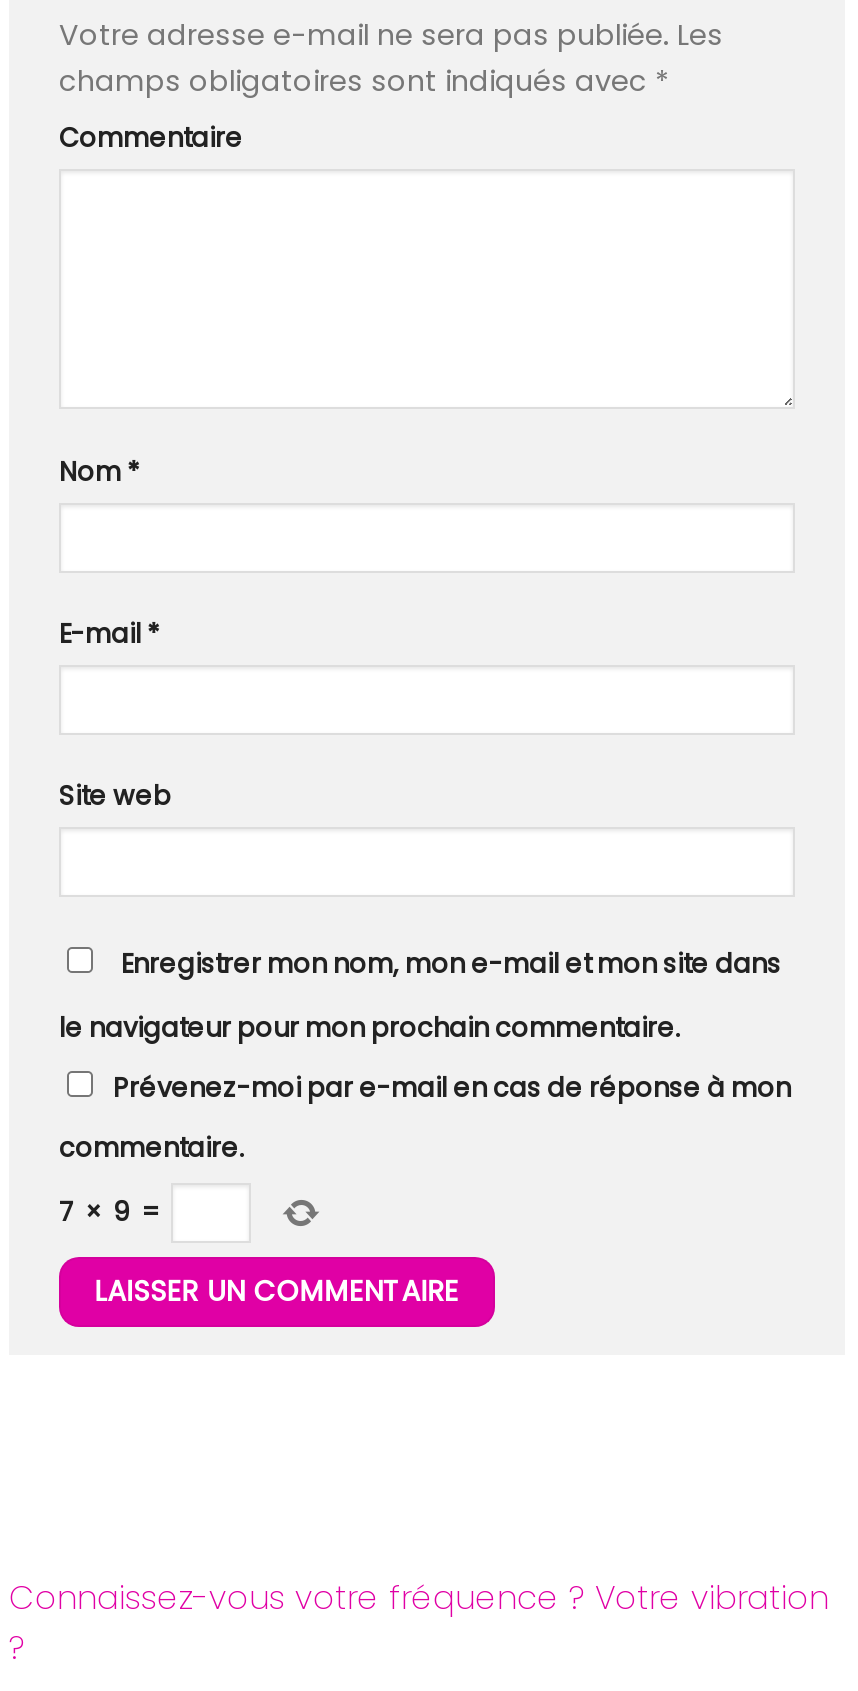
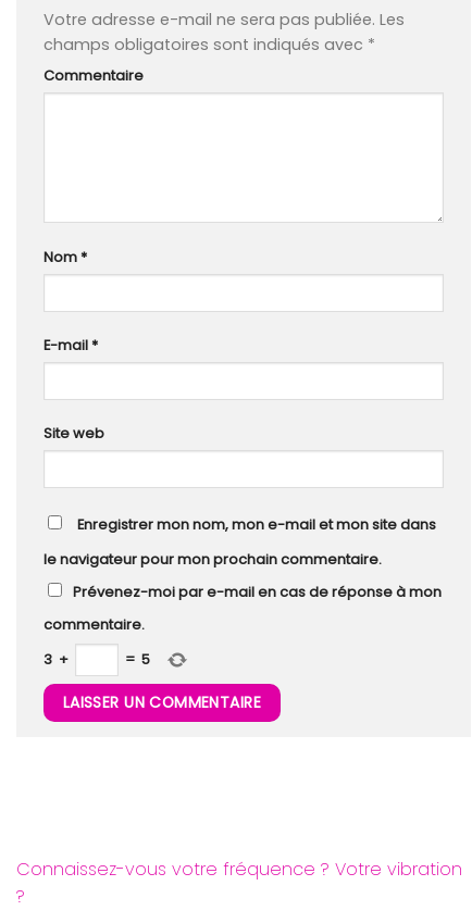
- 7 × 9 =
+ 3 +
+ = 5
